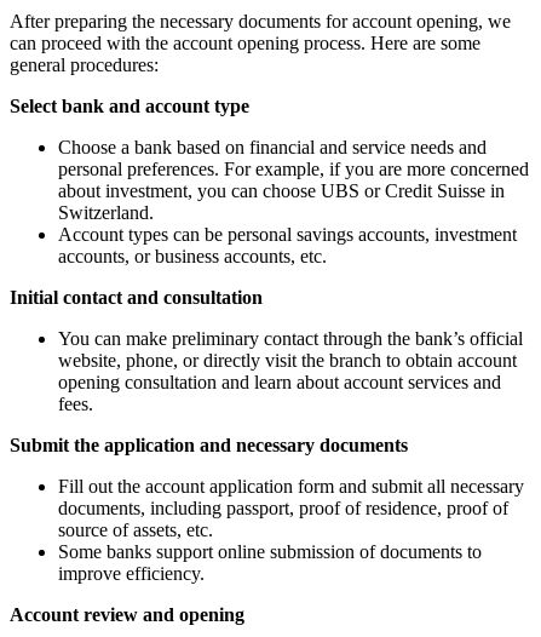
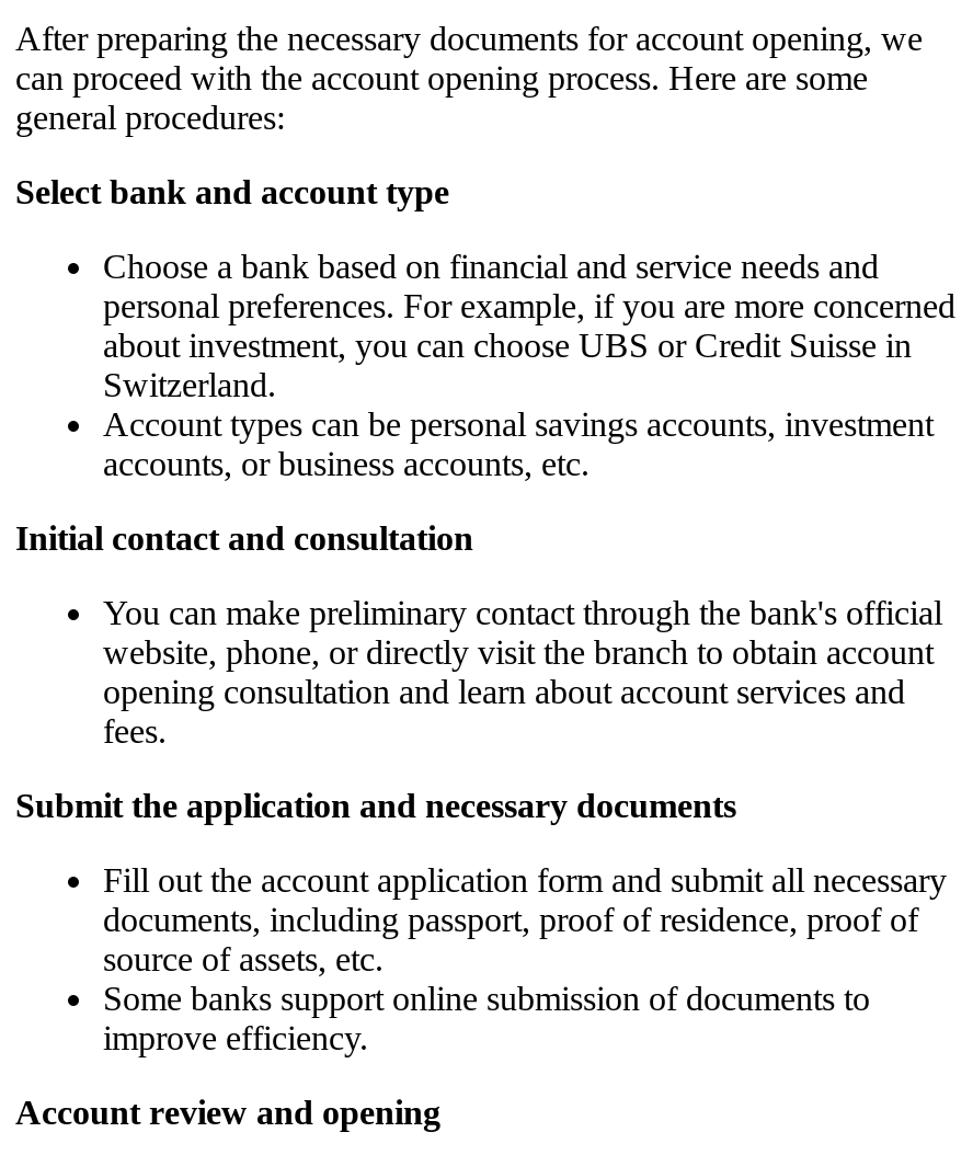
- You can make preliminary contact through the bank’s official
+ You can make preliminary contact through the bank's official
